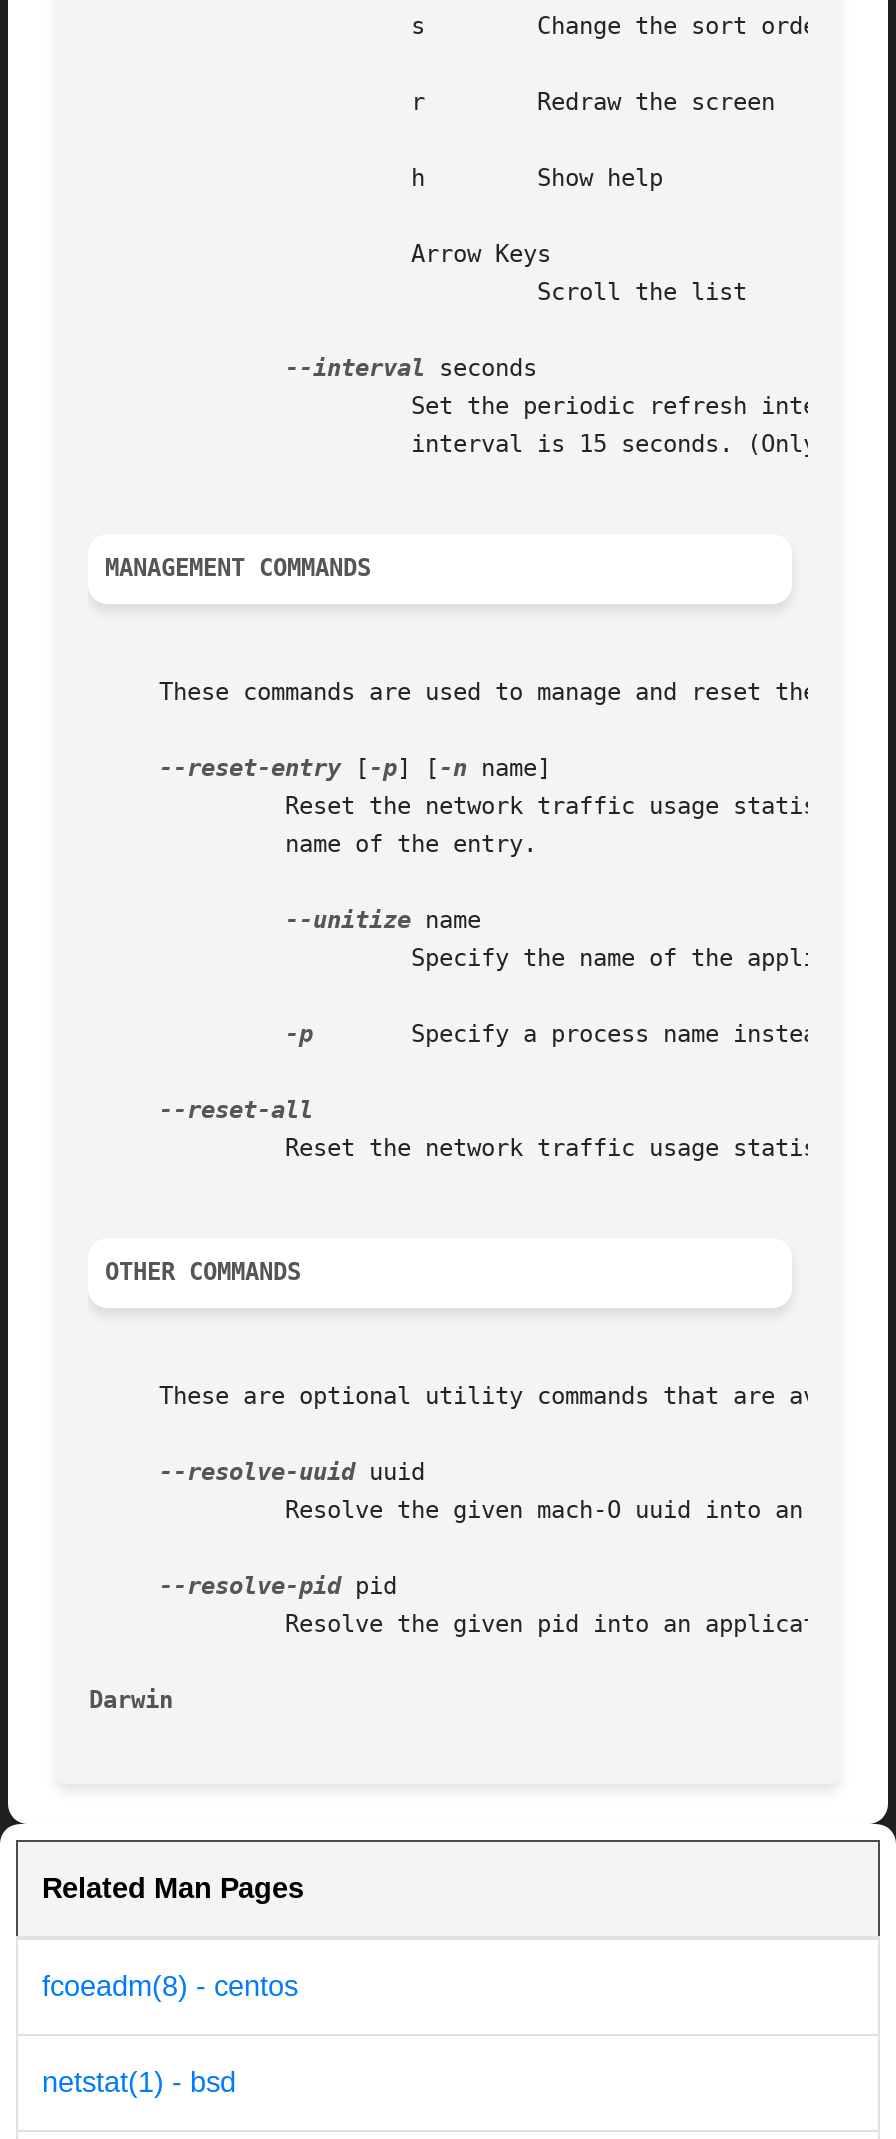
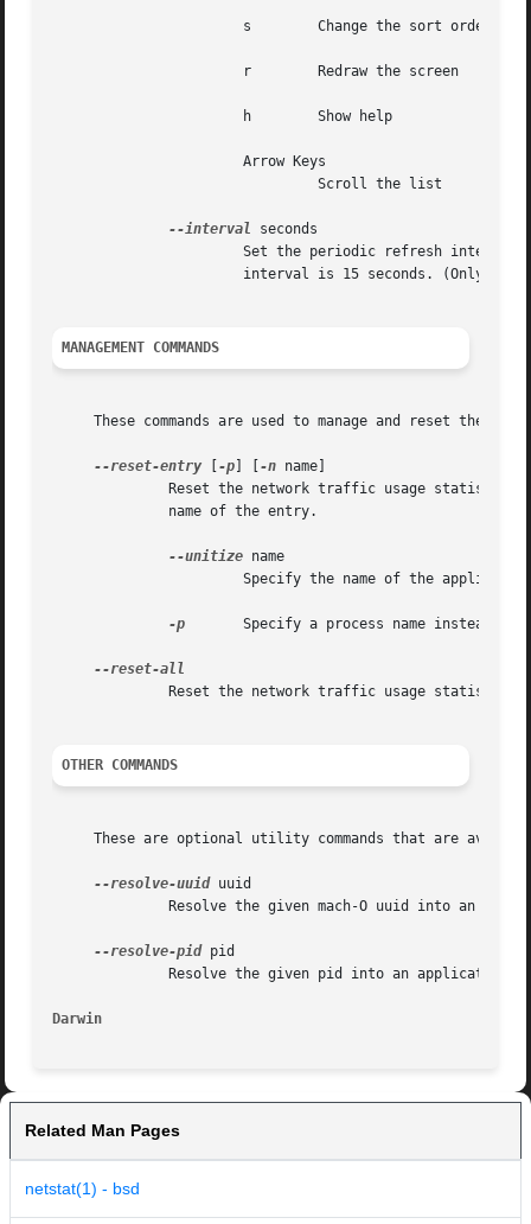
- fcoeadm(8) - centos
